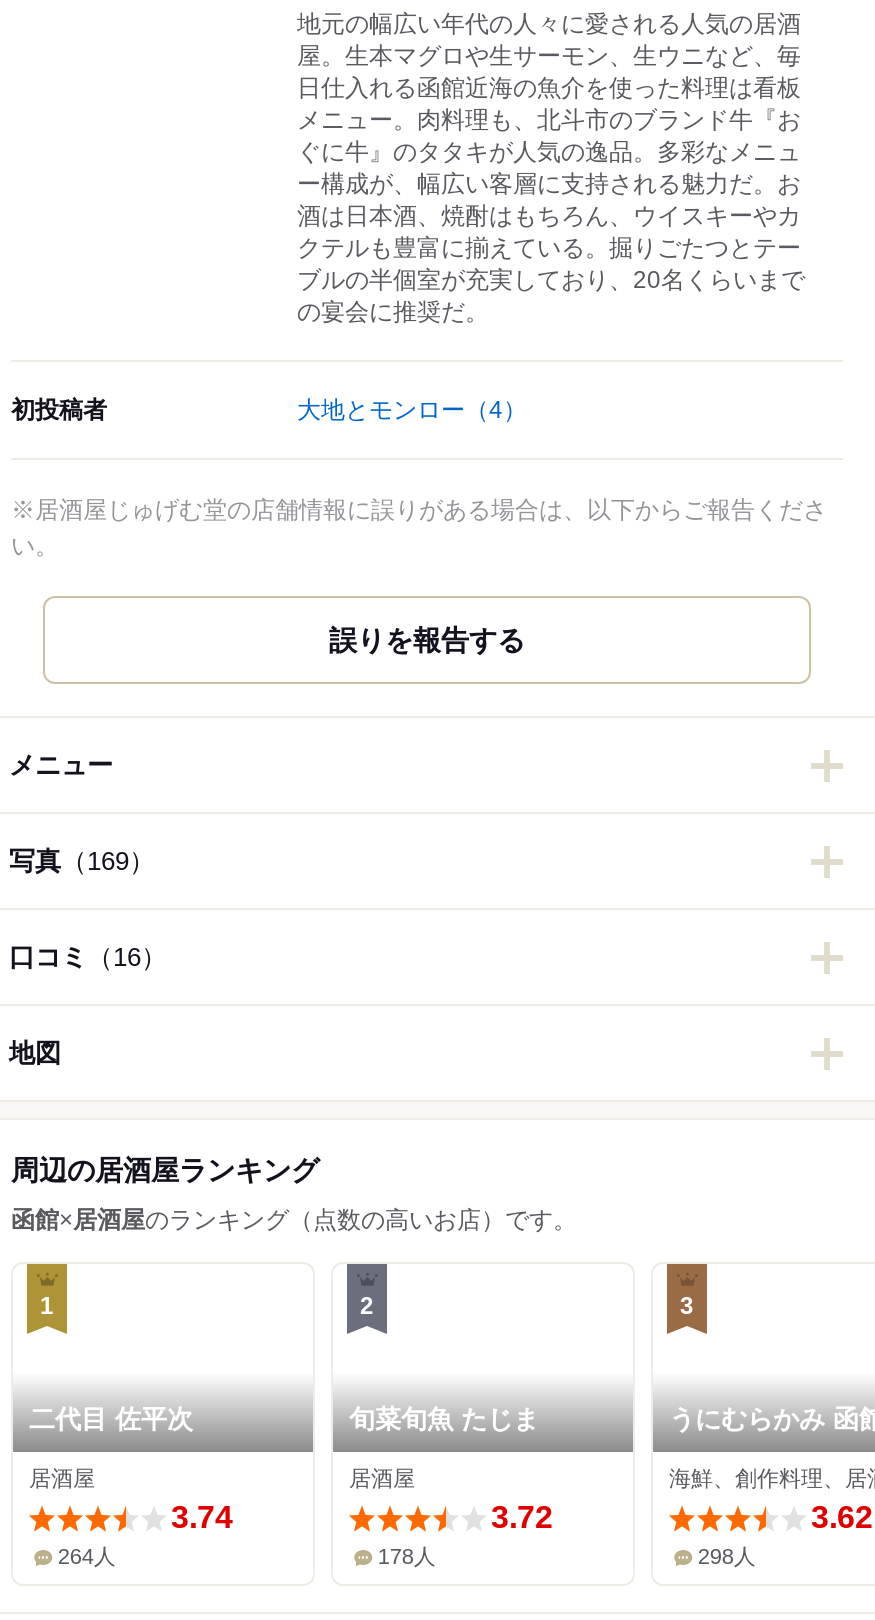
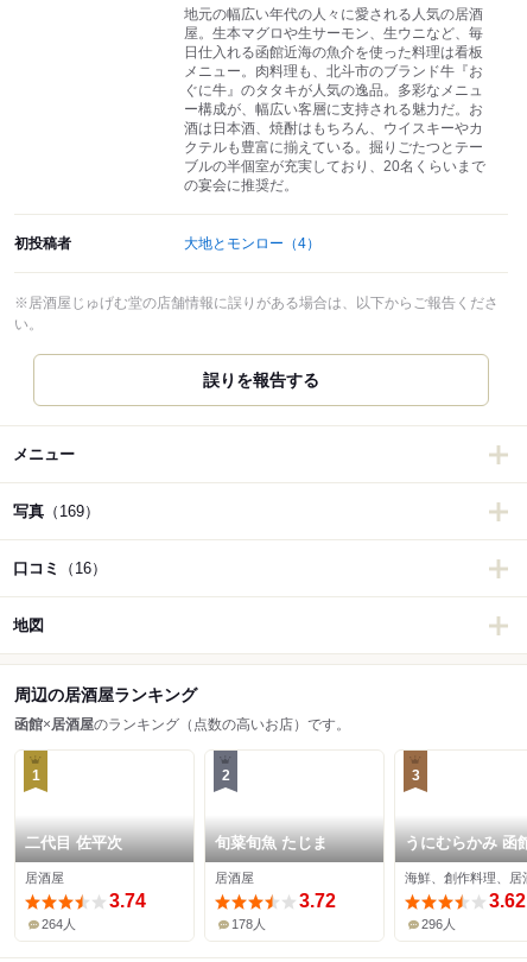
- 298人
+ 296人
